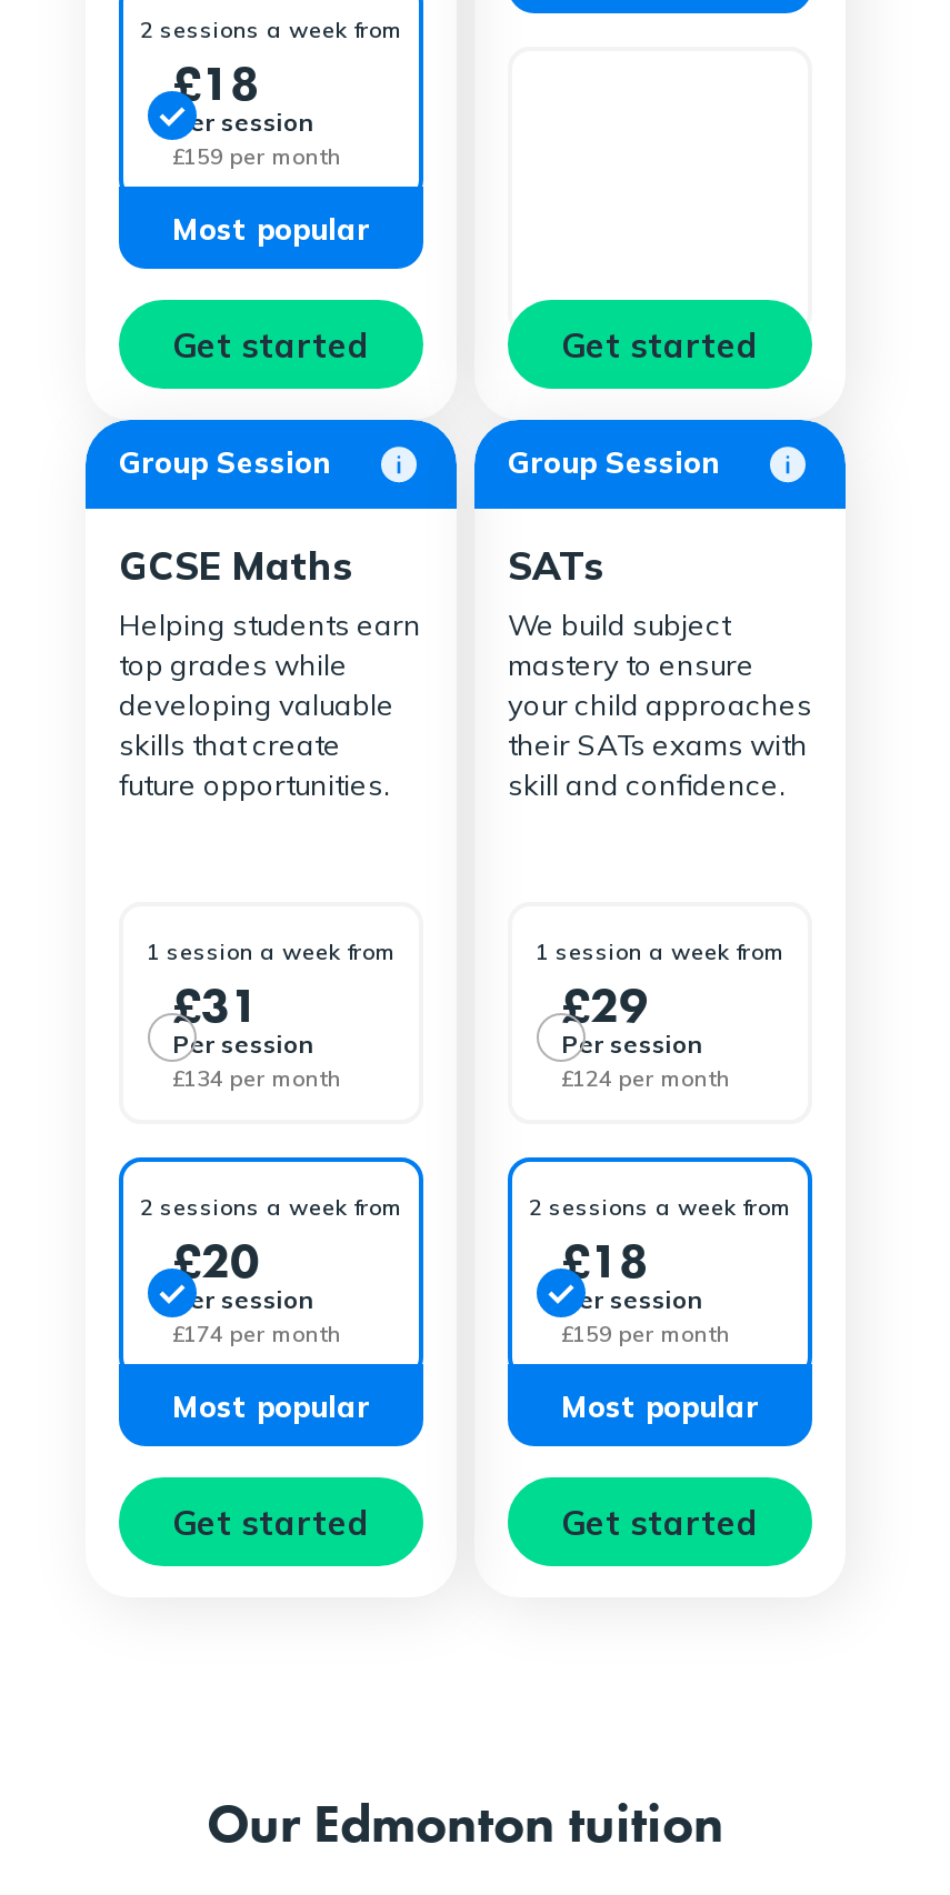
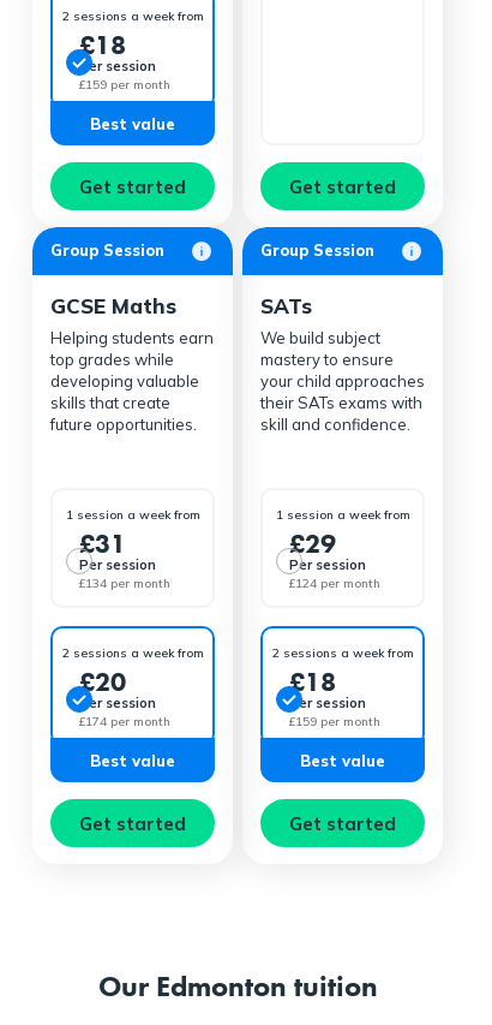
- Most popular
+ Best value

- Most popular
+ Best value

- Most popular
+ Best value
